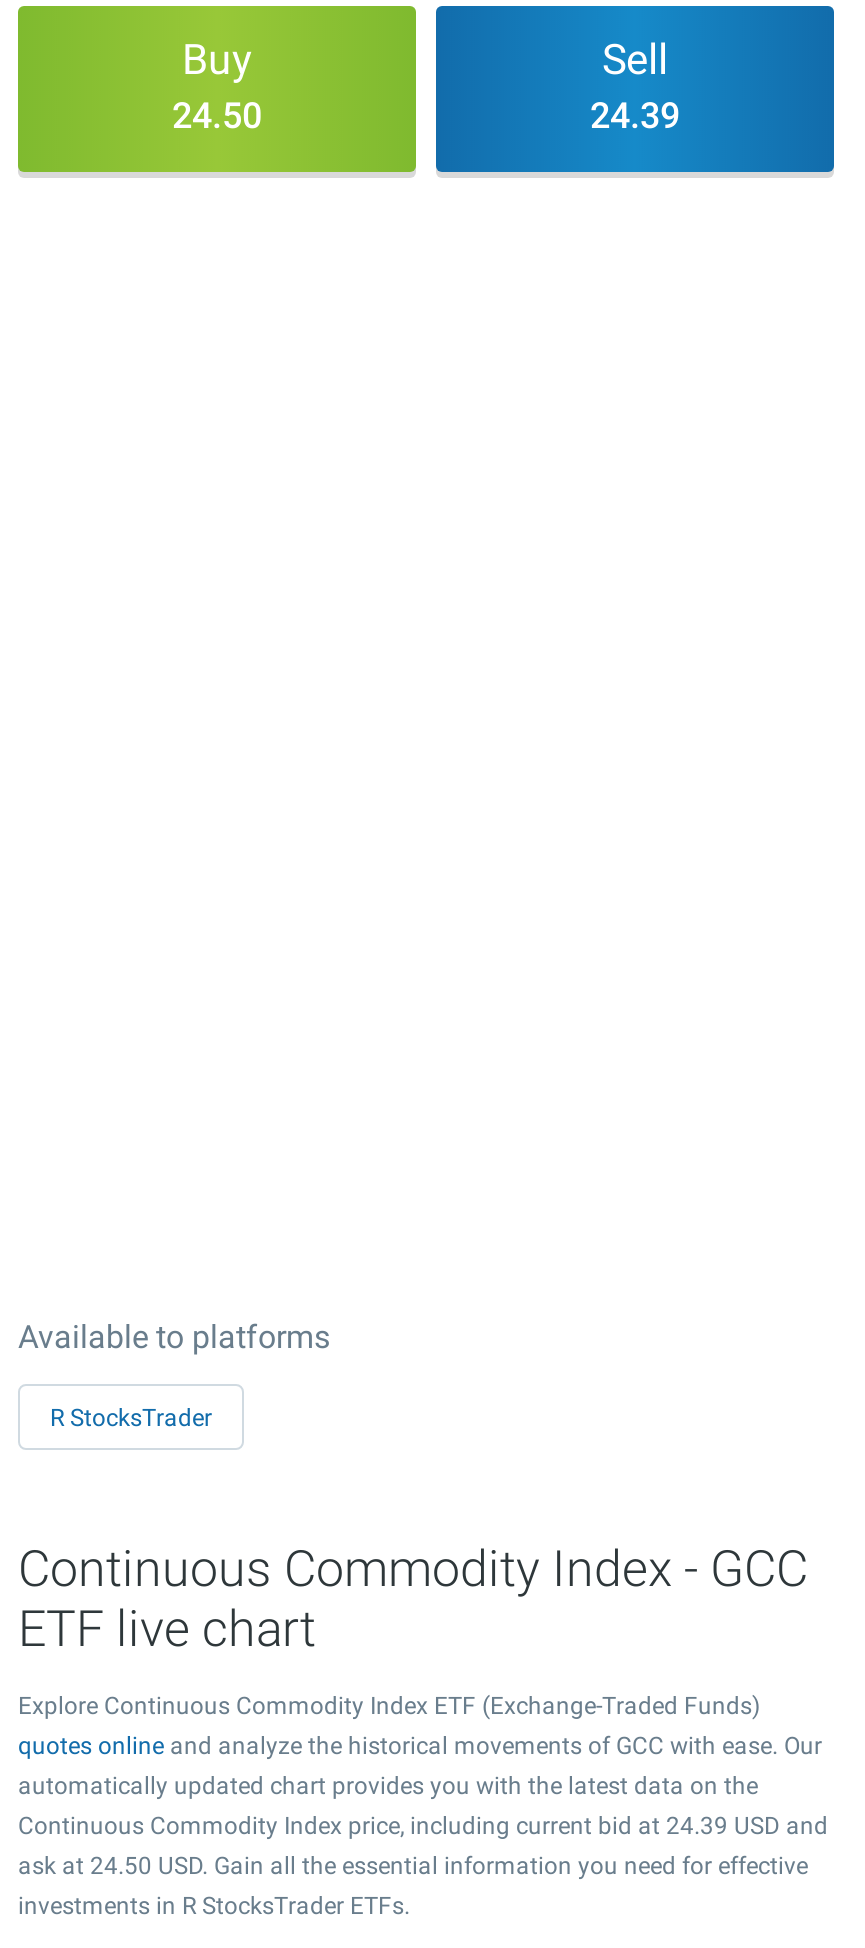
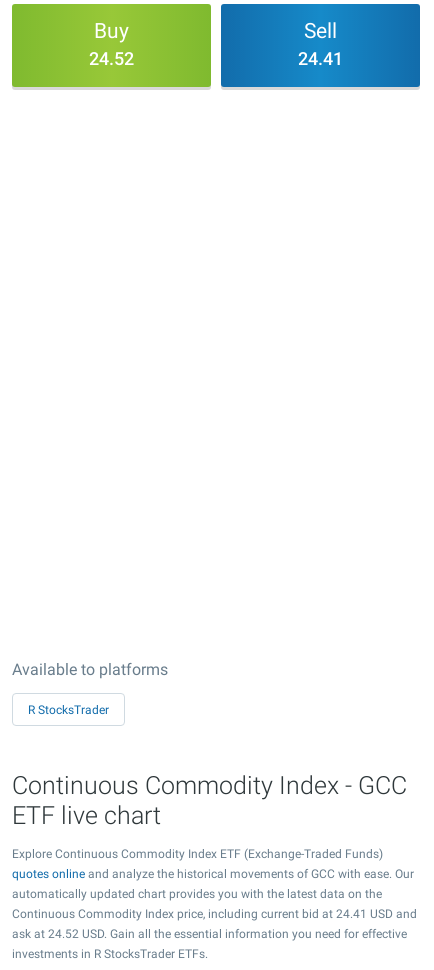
- 24.50
+ 24.52

- 24.39
+ 24.41

- Continuous Commodity Index price, including current bid at 24.39 USD and
+ Continuous Commodity Index price, including current bid at 24.41 USD and

- ask at 24.50 USD. Gain all the essential information you need for effective
+ ask at 24.52 USD. Gain all the essential information you need for effective
